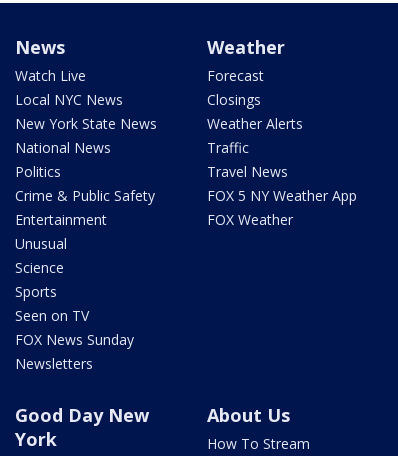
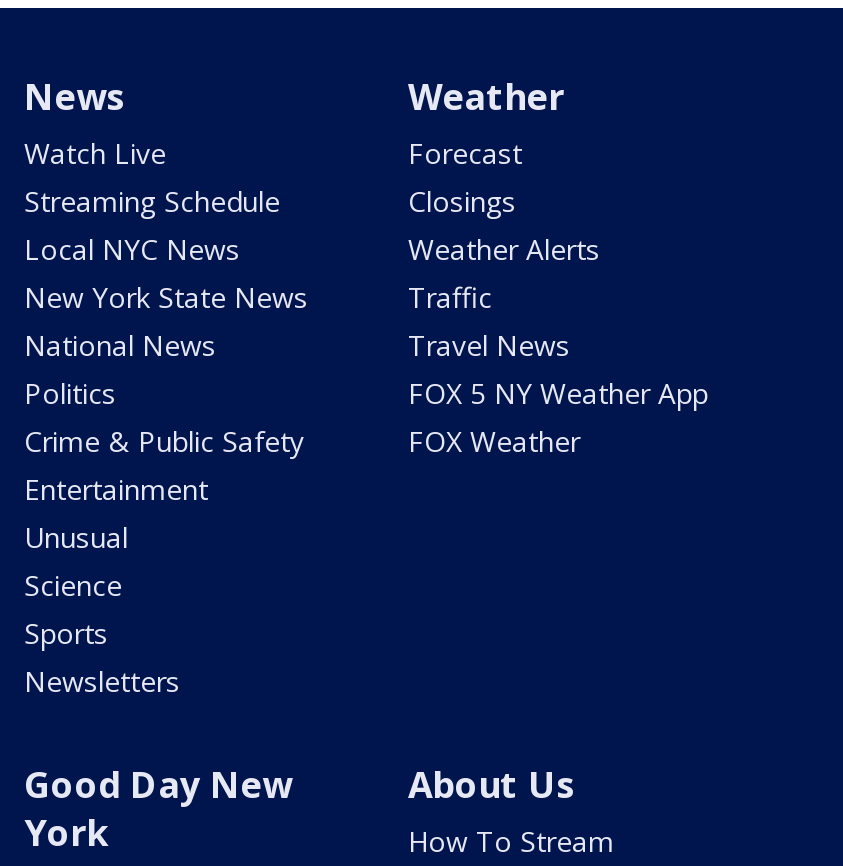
moved down: Local NYC News | New York State News | National News | ... | Science | Sports

+ Streaming Schedule

- Seen on TV
- FOX News Sunday
